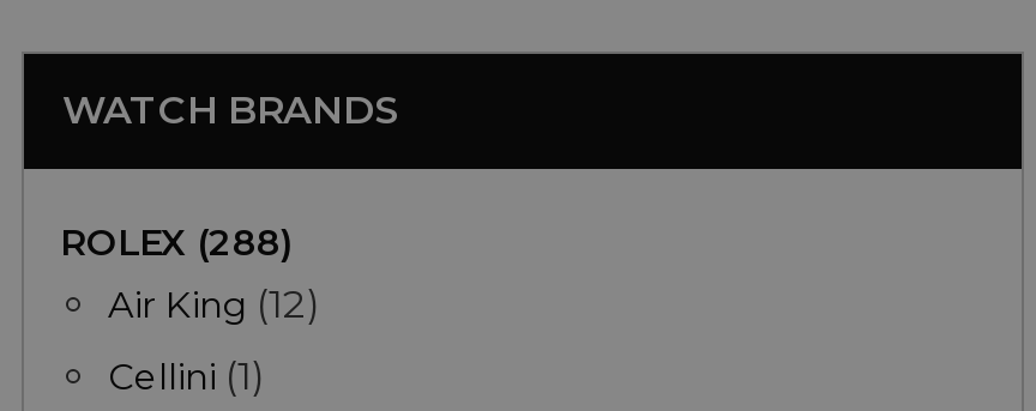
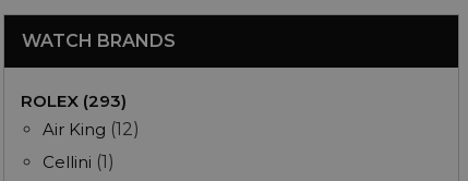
- ROLEX (288)
+ ROLEX (293)
